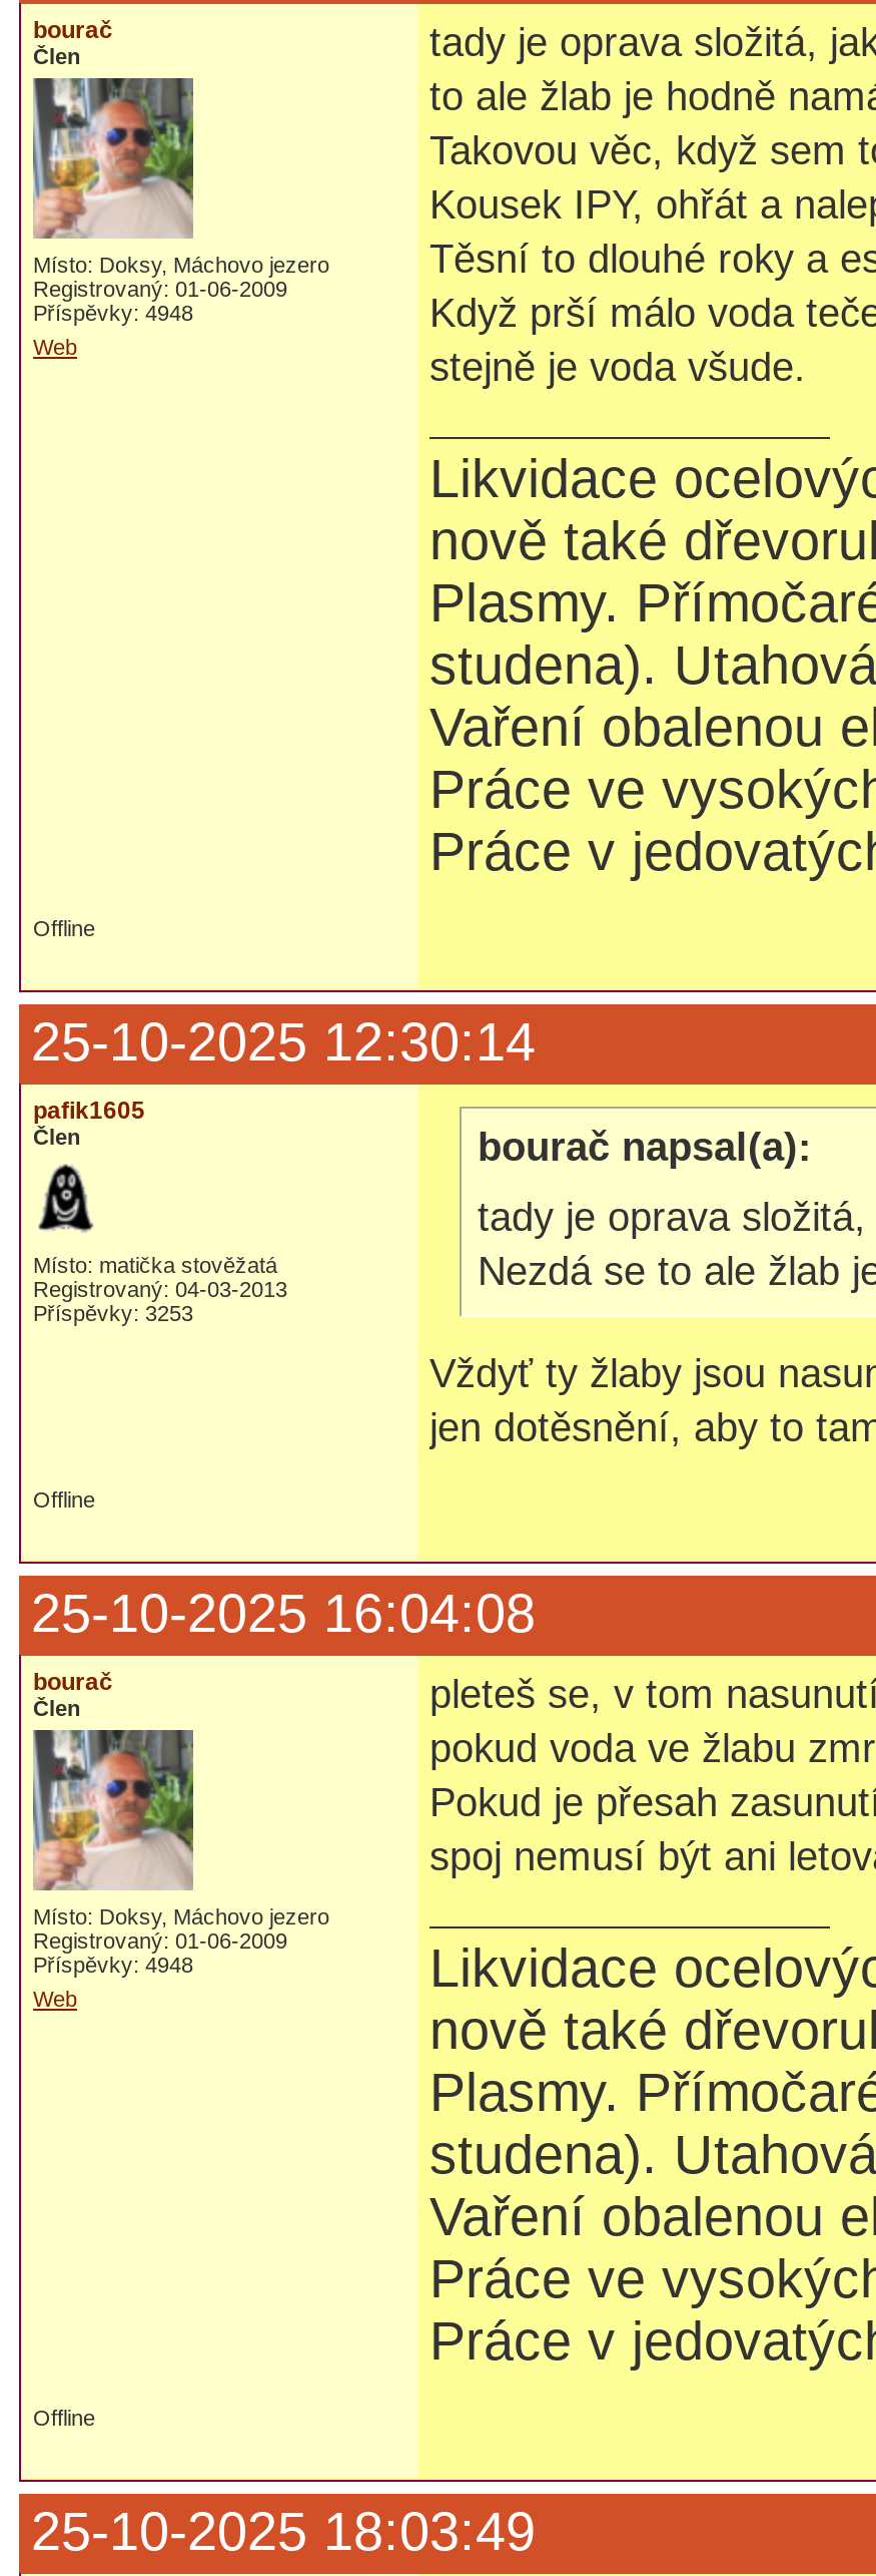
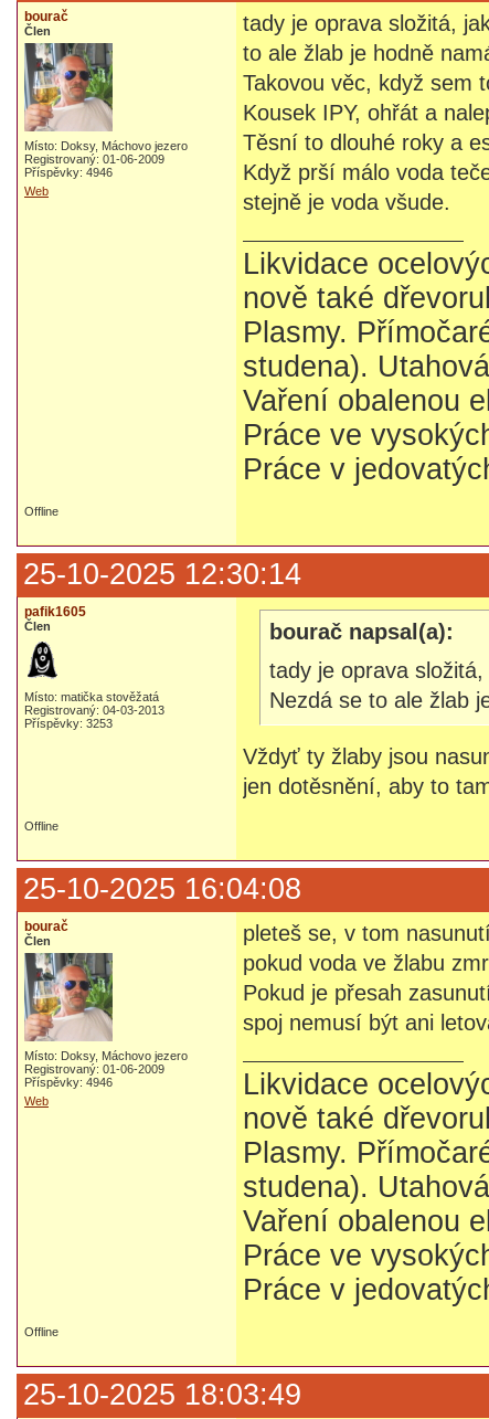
- Příspěvky: 4948
+ Příspěvky: 4946

- Příspěvky: 4948
+ Příspěvky: 4946
